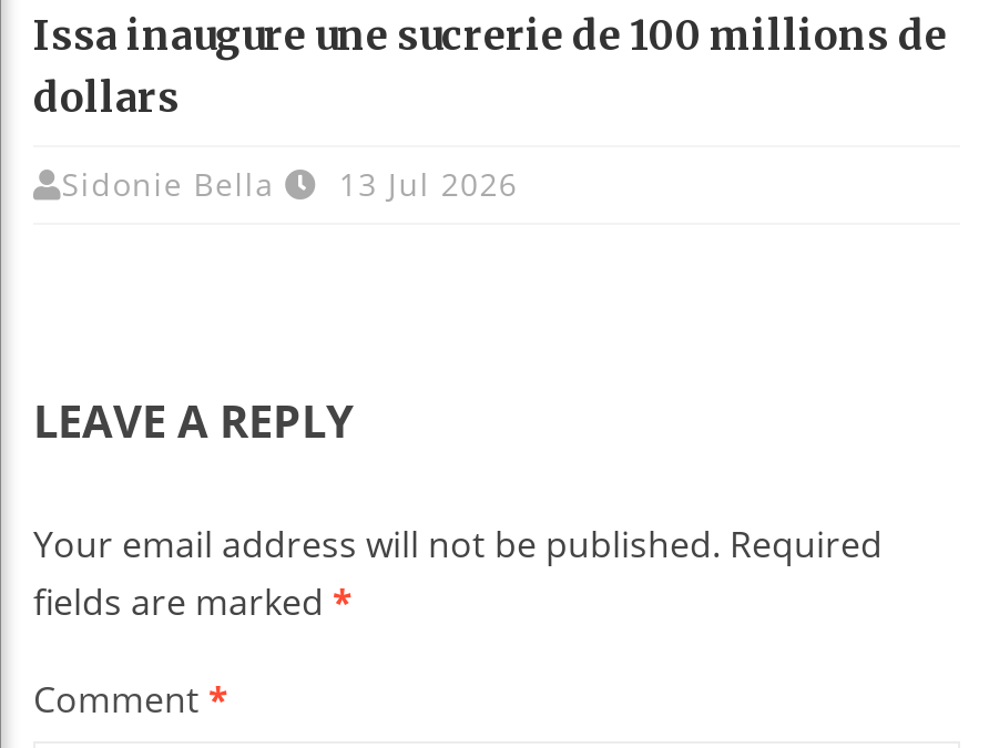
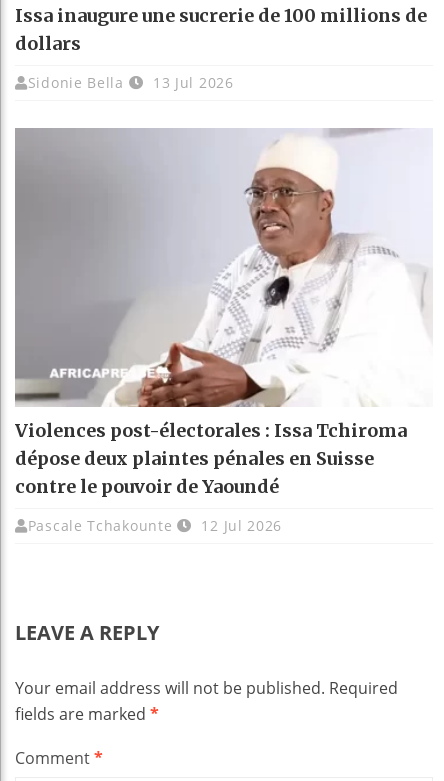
+ [image]
+ Violences post-électorales : Issa Tchiroma
+ dépose deux plaintes pénales en Suisse
+ contre le pouvoir de Yaoundé
+ Pascale Tchakounte
+ 12 Jul 2026
